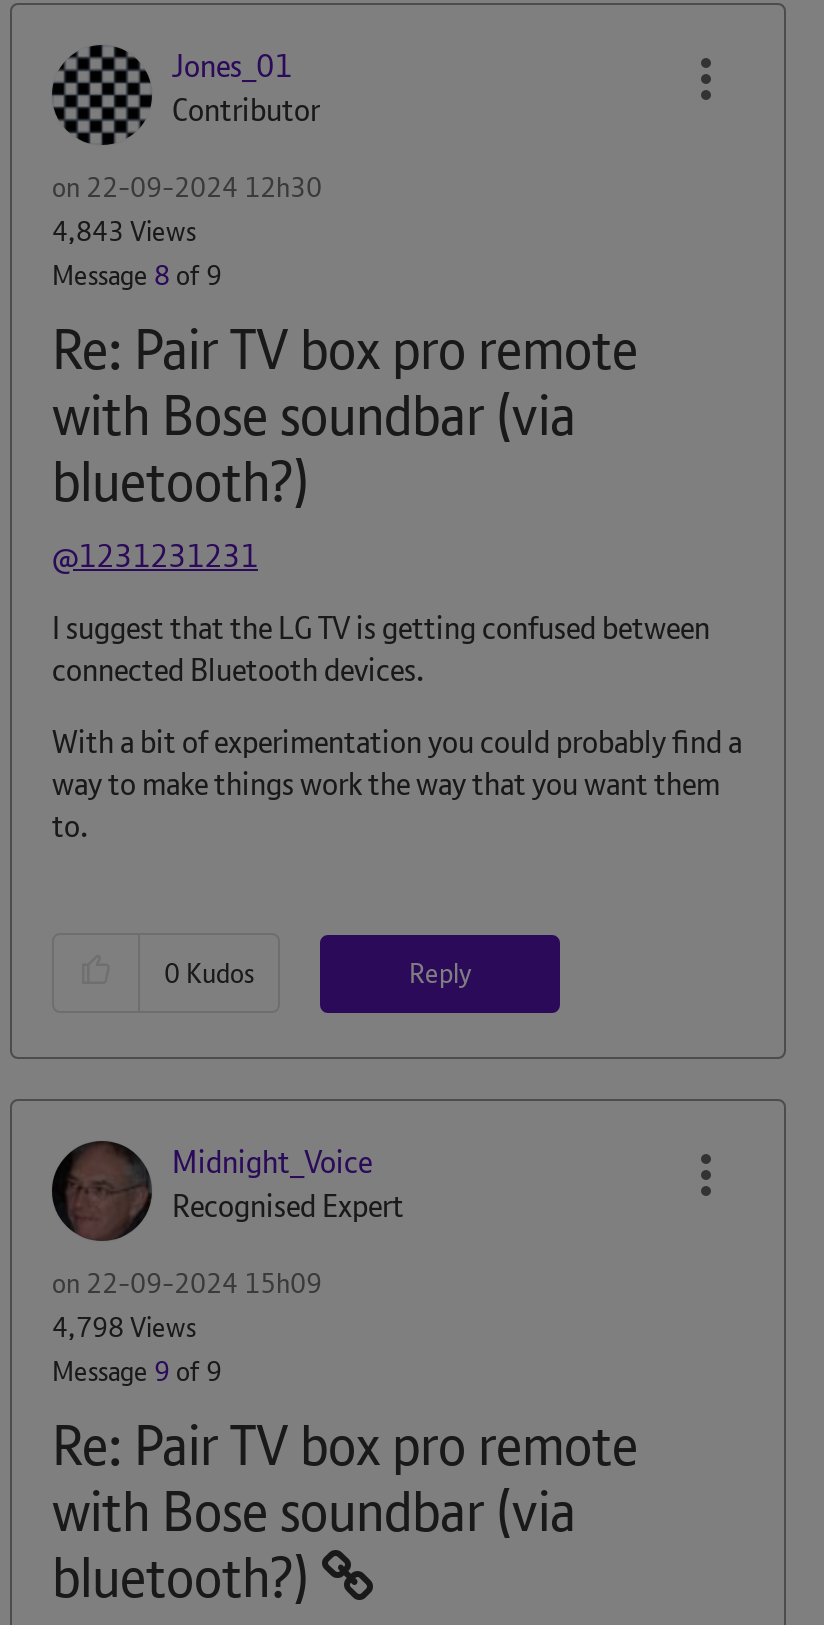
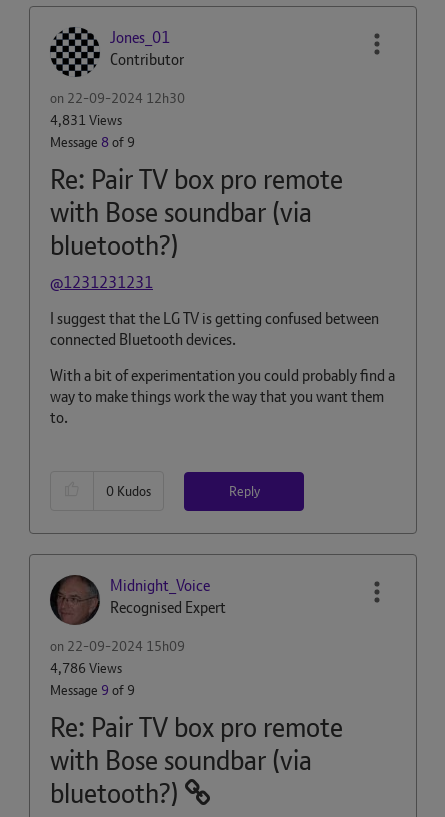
- 4,843 Views
+ 4,831 Views

- 4,798 Views
+ 4,786 Views
